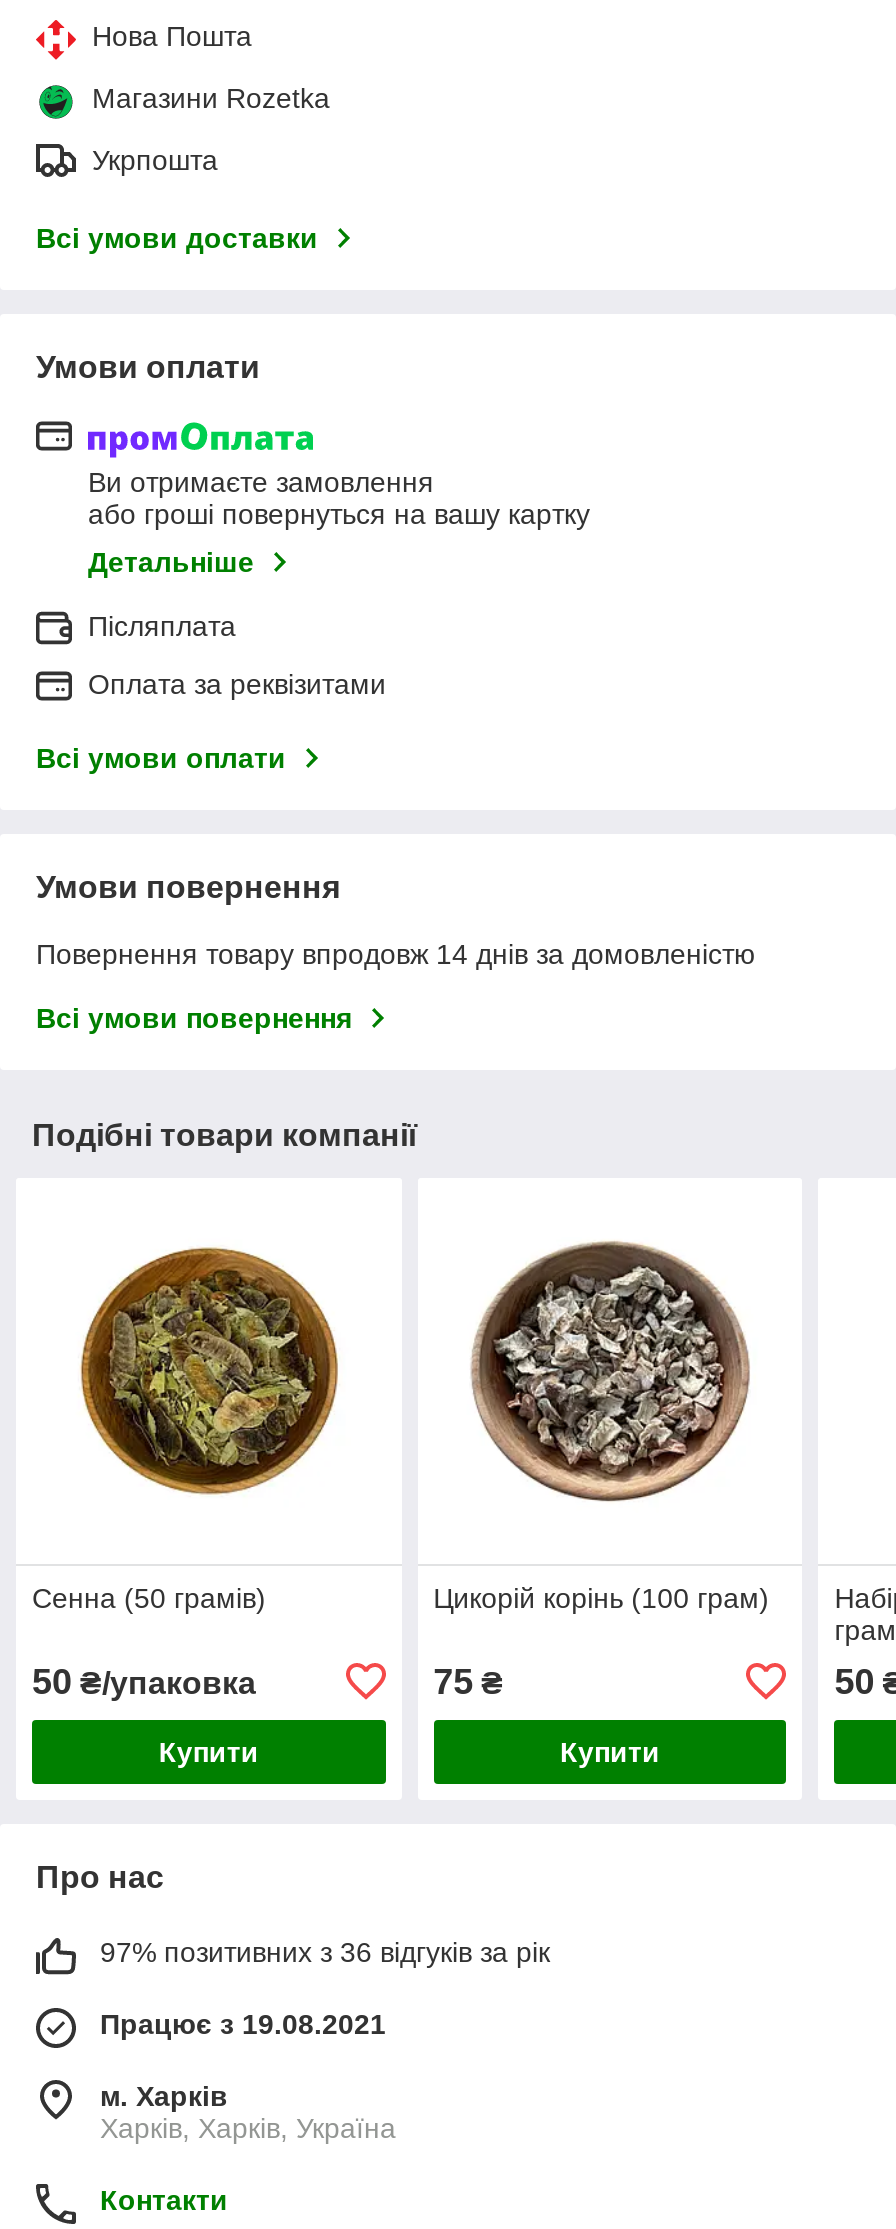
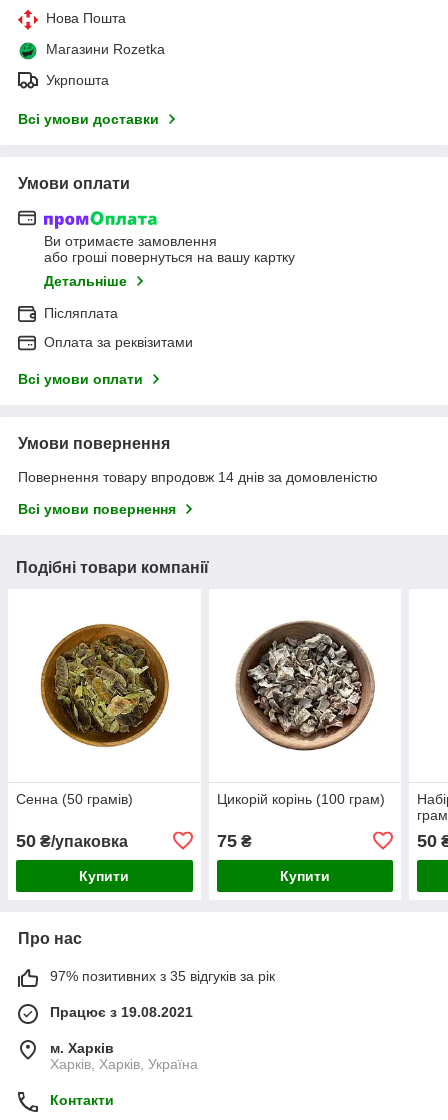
- 97% позитивних з 36 відгуків за рік
+ 97% позитивних з 35 відгуків за рік
